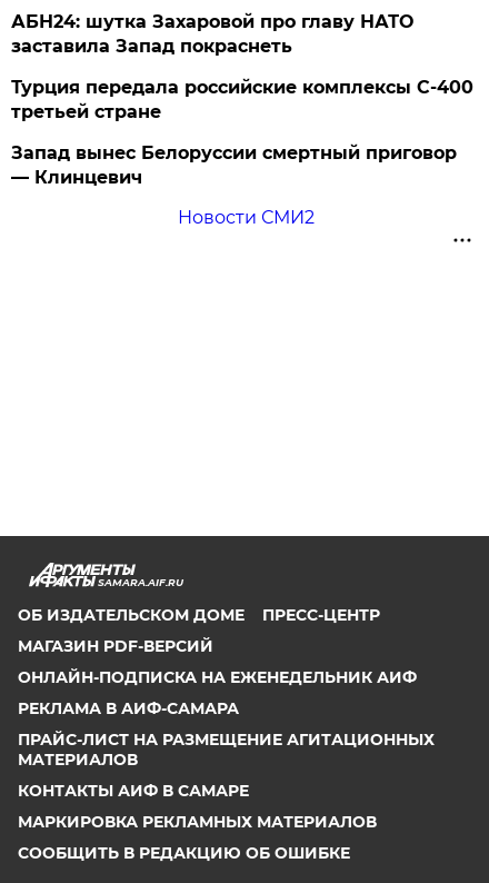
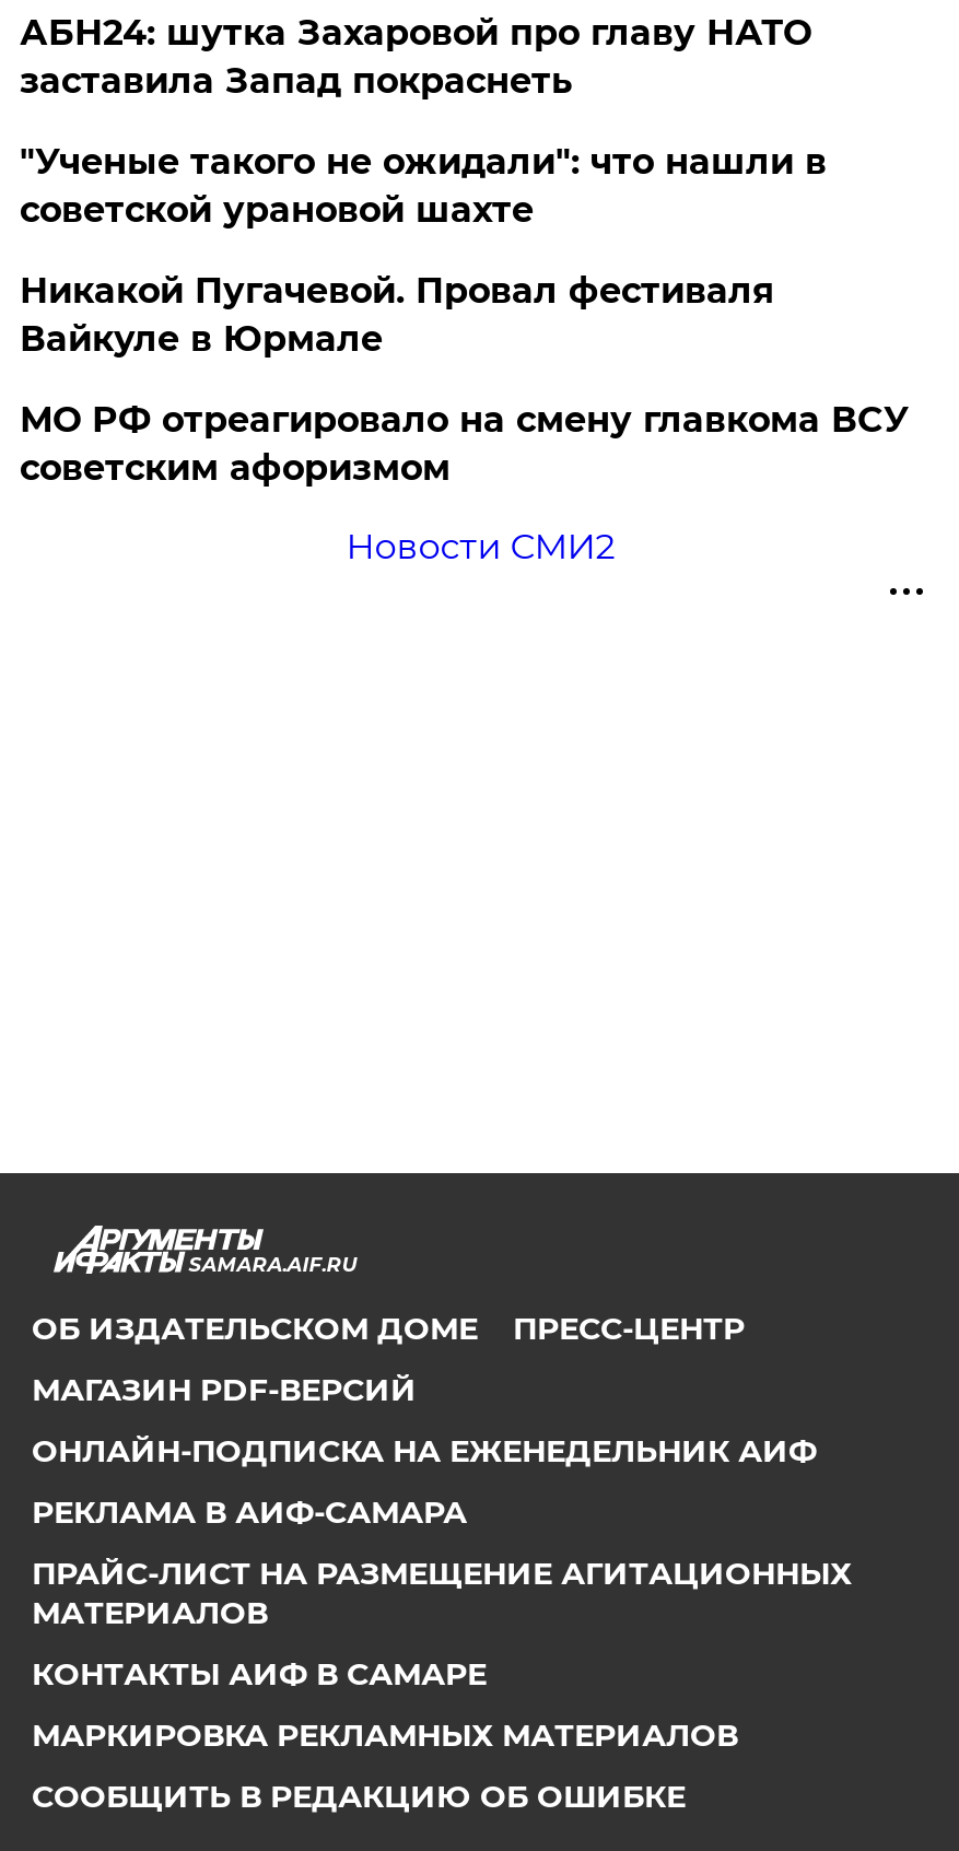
- Турция передала российские комплексы С-400
- третьей стране
- Запад вынес Белоруссии смертный приговор
- — Клинцевич
+ "Ученые такого не ожидали": что нашли в
+ советской урановой шахте
+ Никакой Пугачевой. Провал фестиваля
+ Вайкуле в Юрмале
+ МО РФ отреагировало на смену главкома ВСУ
+ советским афоризмом
